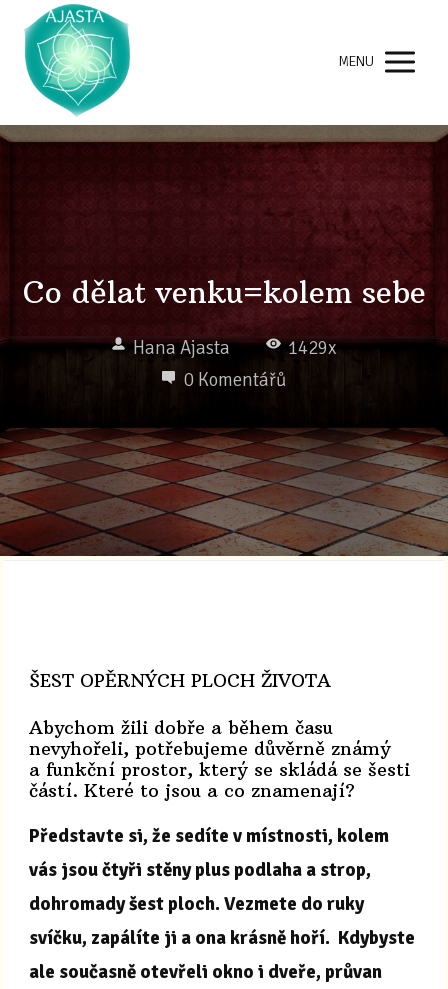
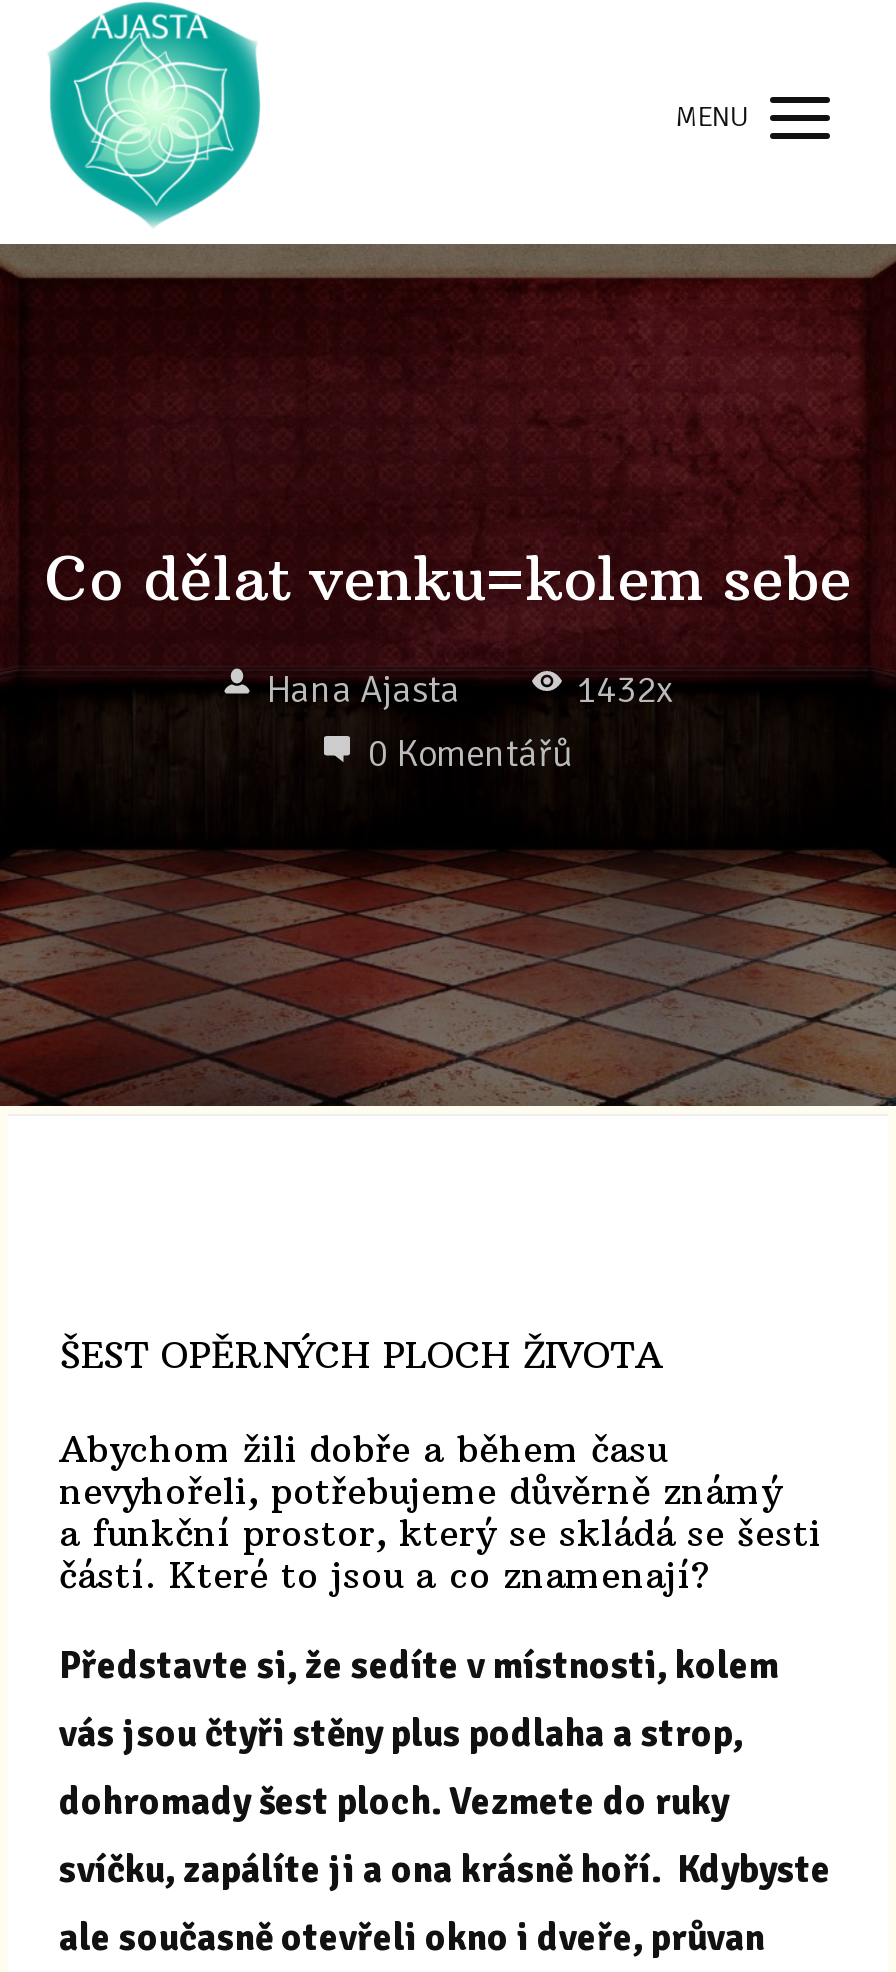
- 1429x
+ 1432x
